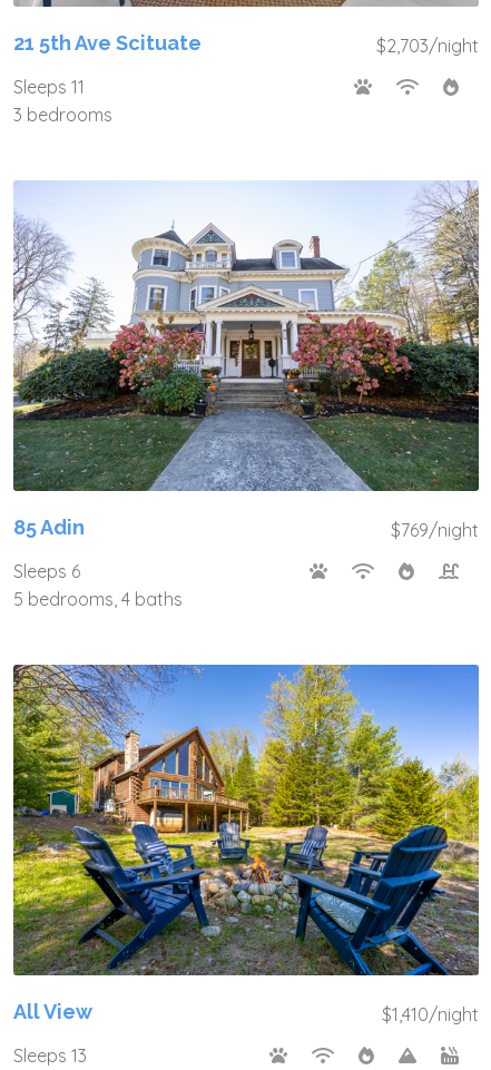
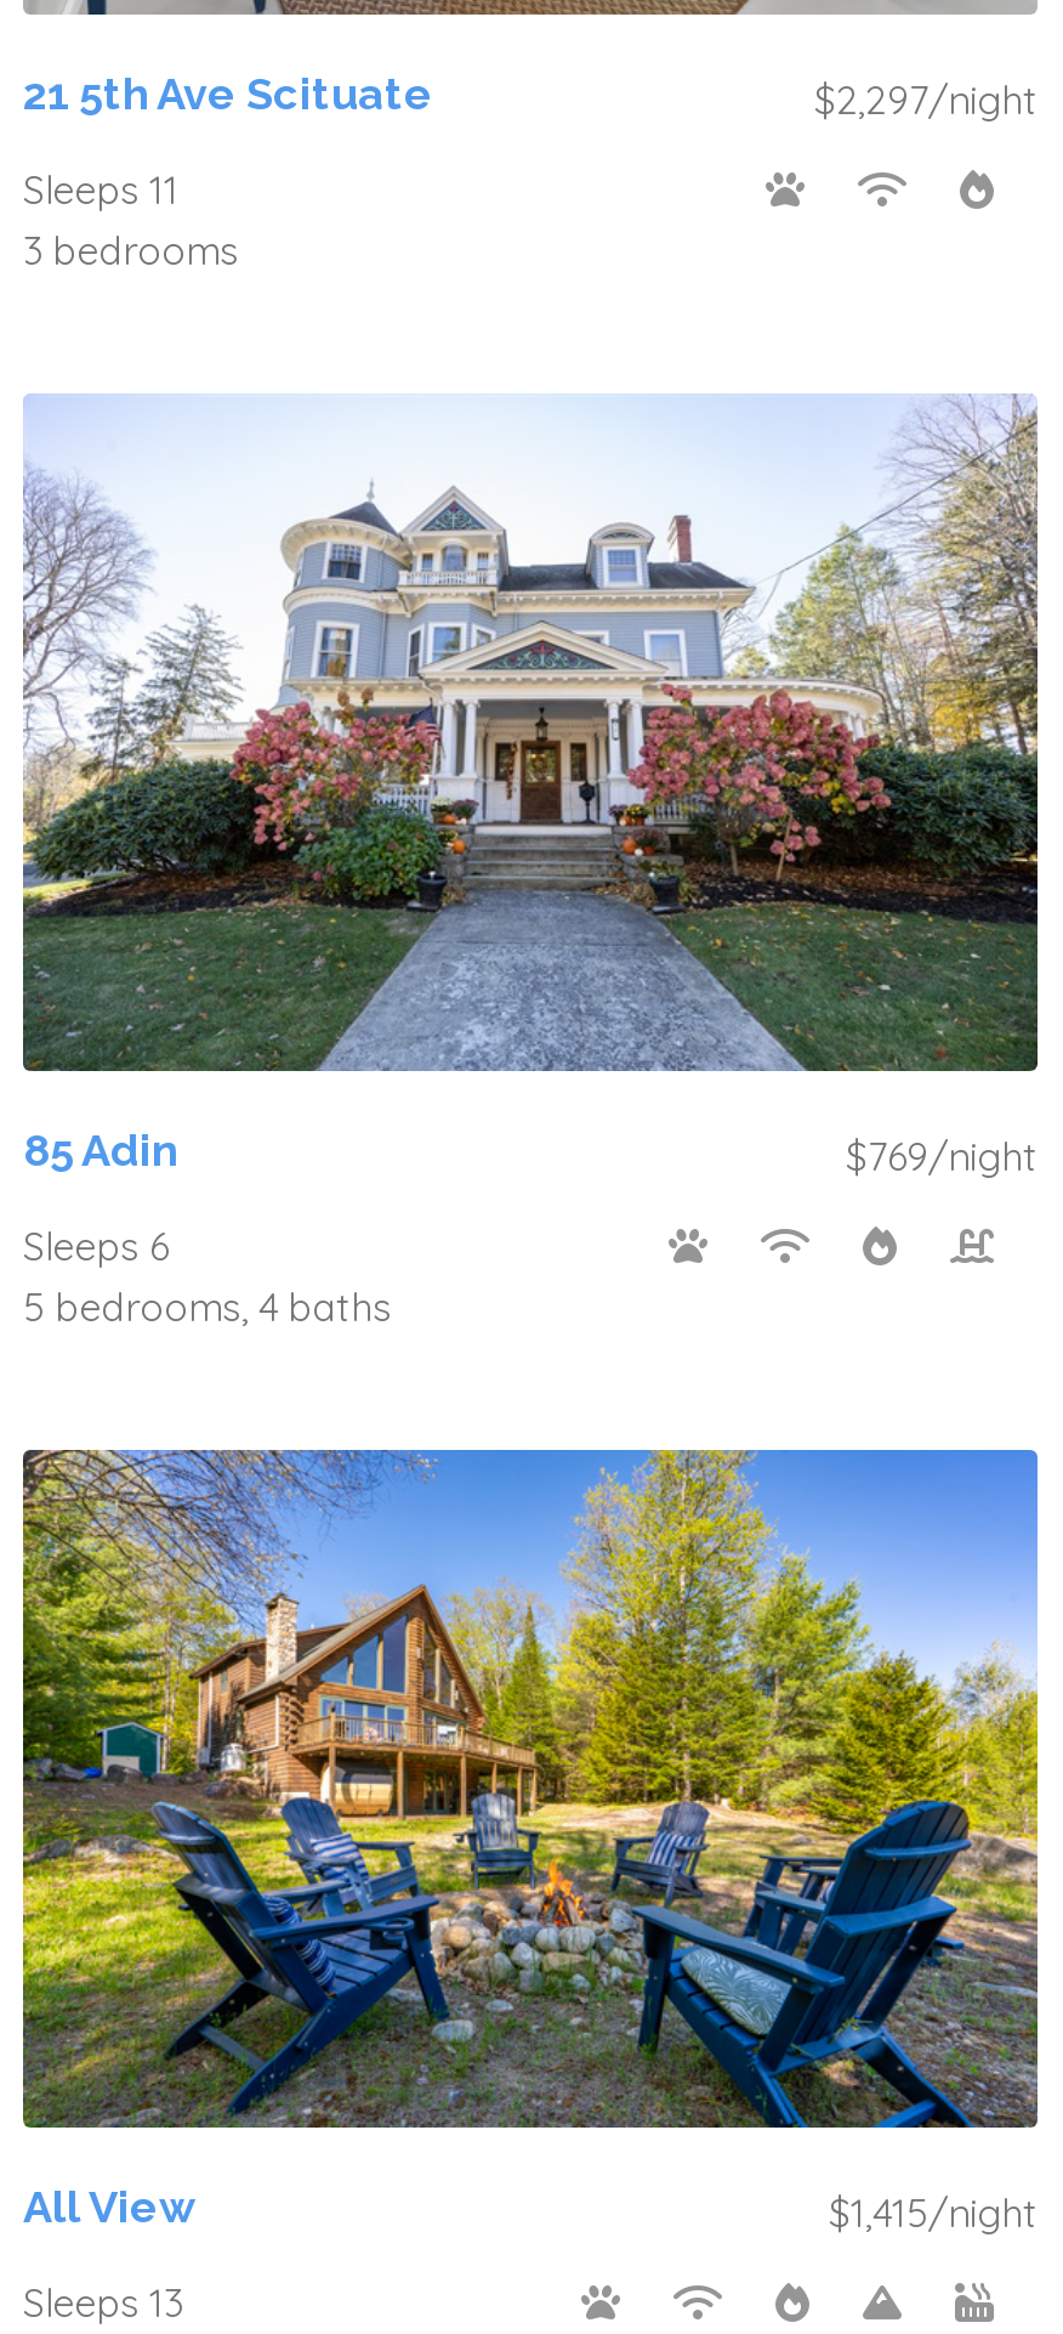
- $2,703/night
+ $2,297/night

- $1,410/night
+ $1,415/night
